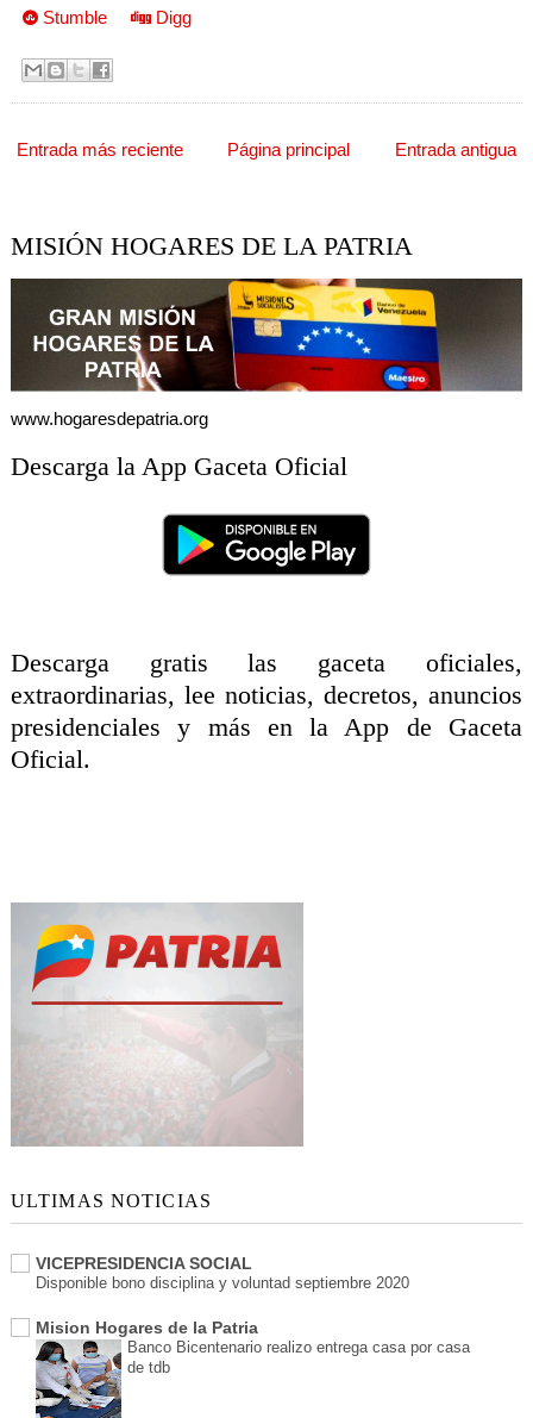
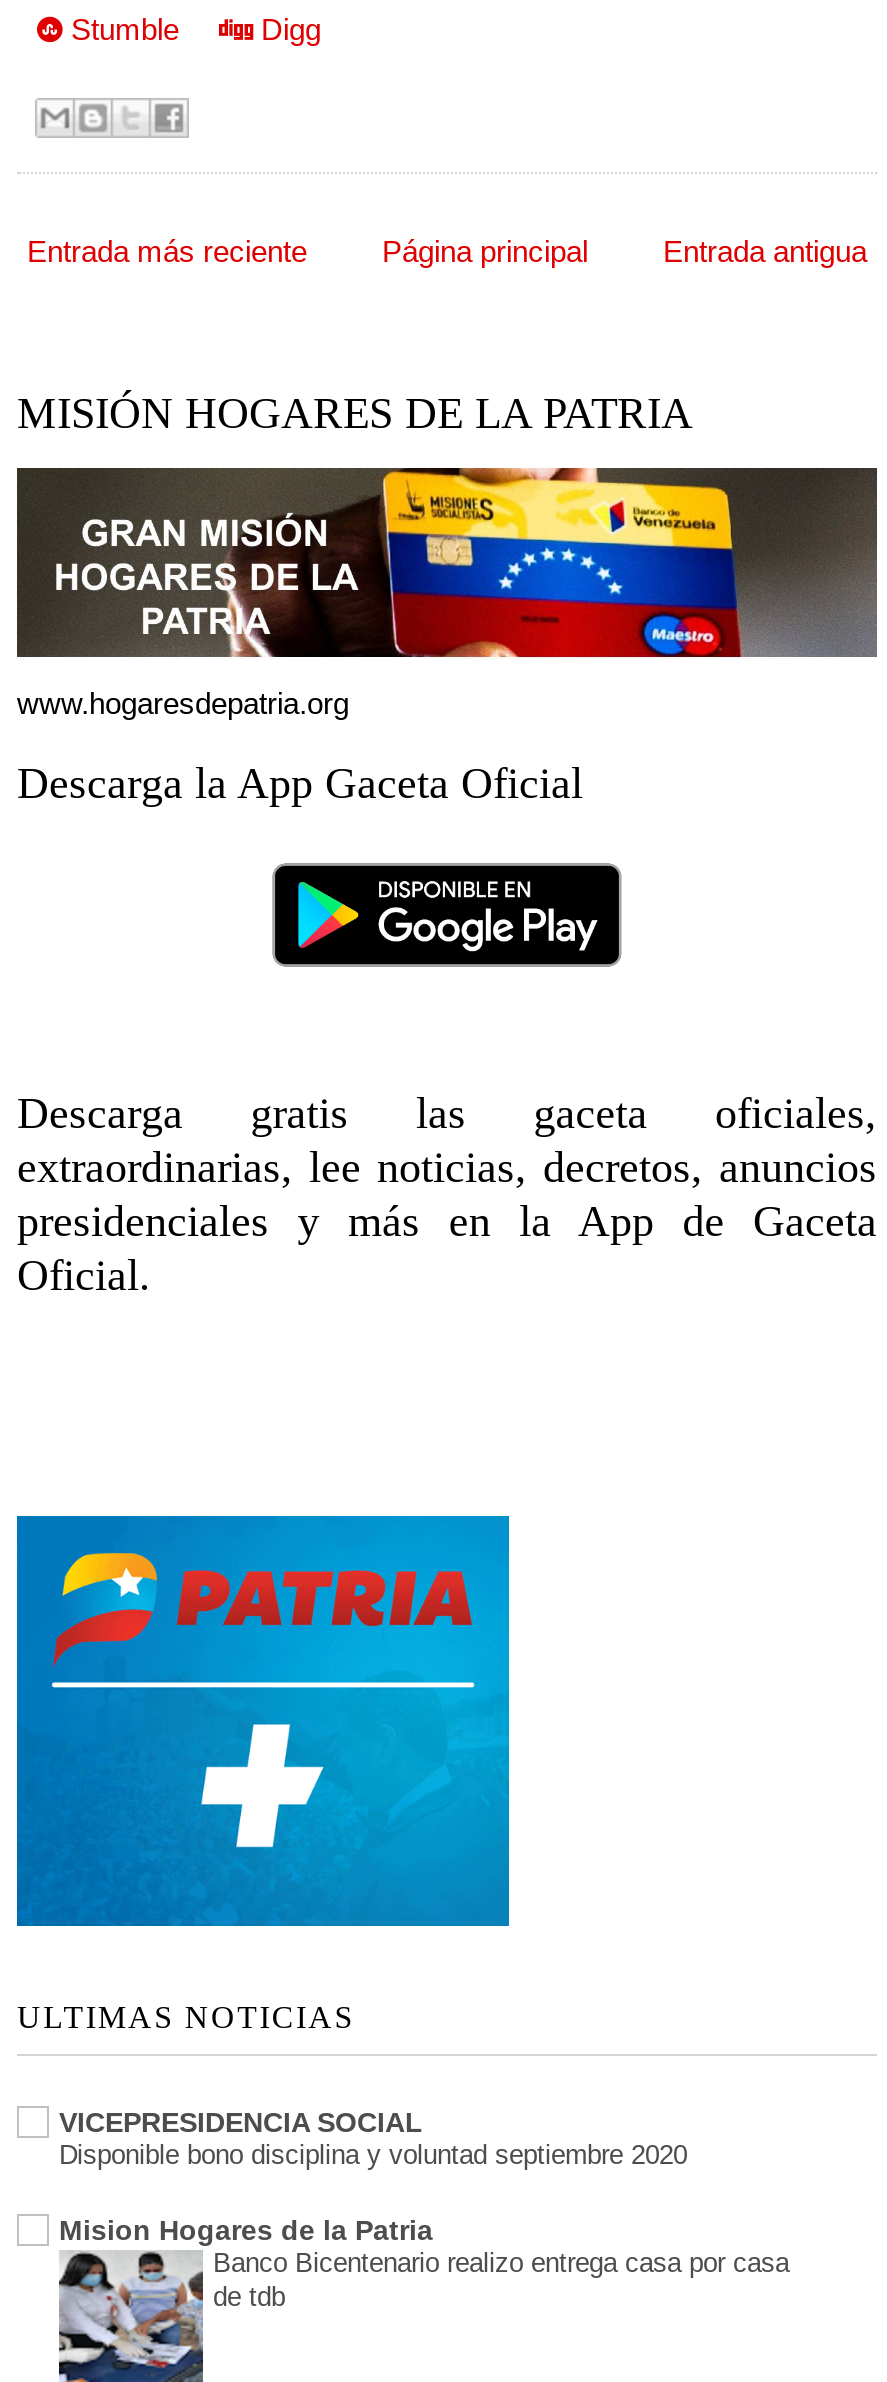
- [image]
+ [image]
